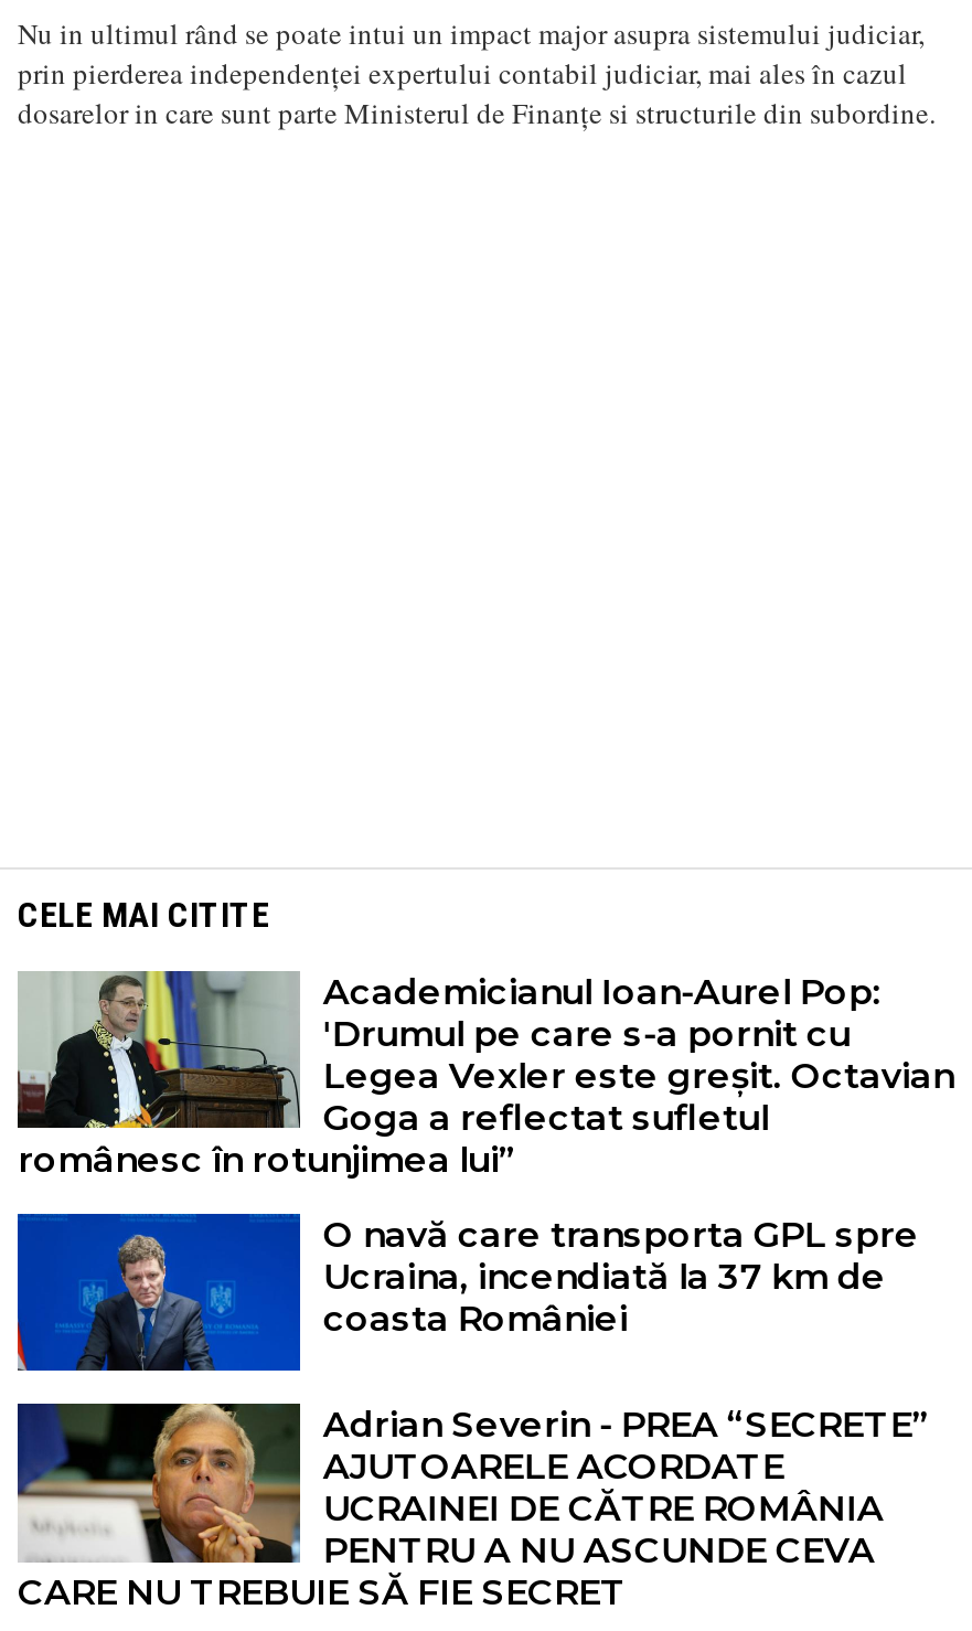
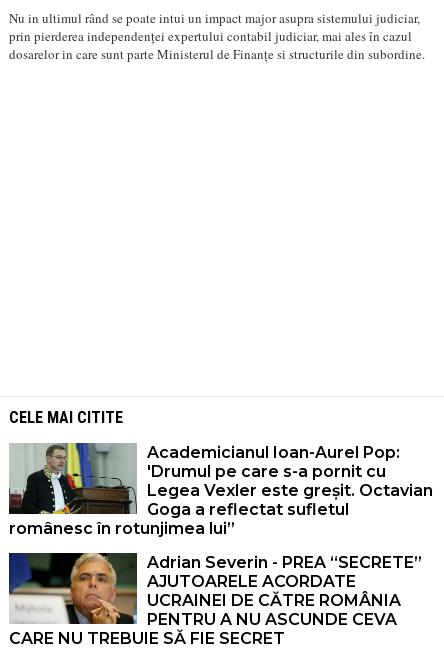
- [image]
- O navă care transporta GPL spre
- Ucraina, incendiată la 37 km de
- coasta României
